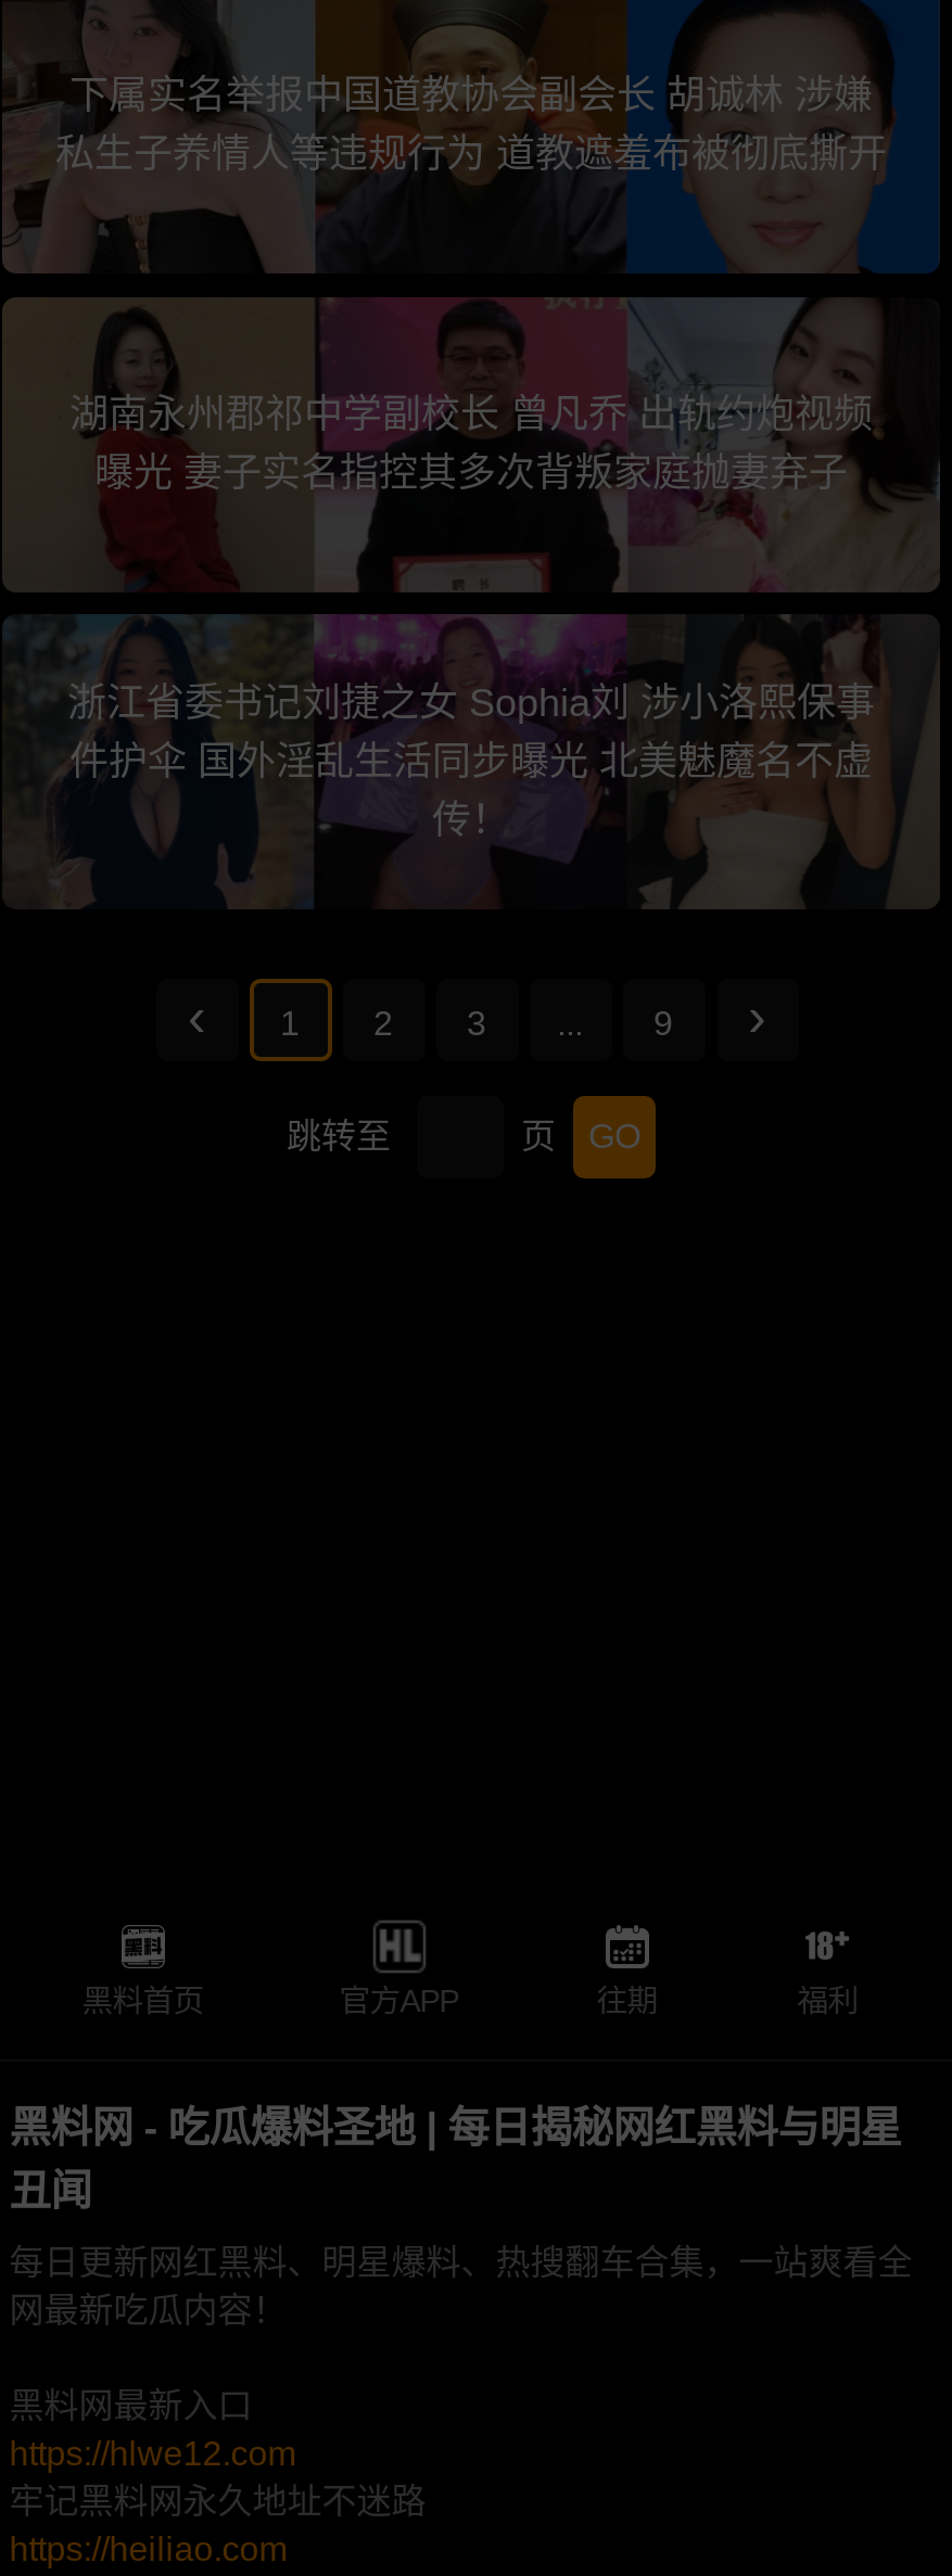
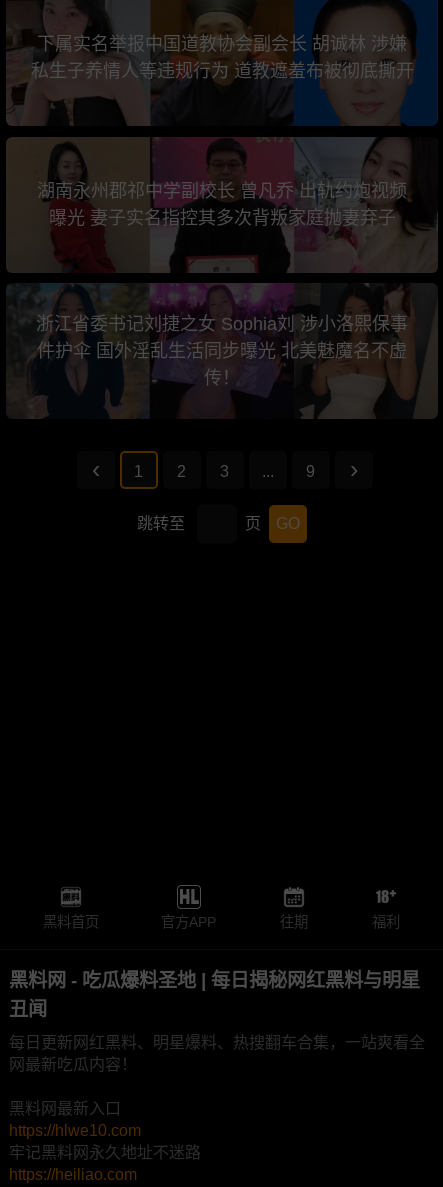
- https://hlwe12.com
+ https://hlwe10.com
